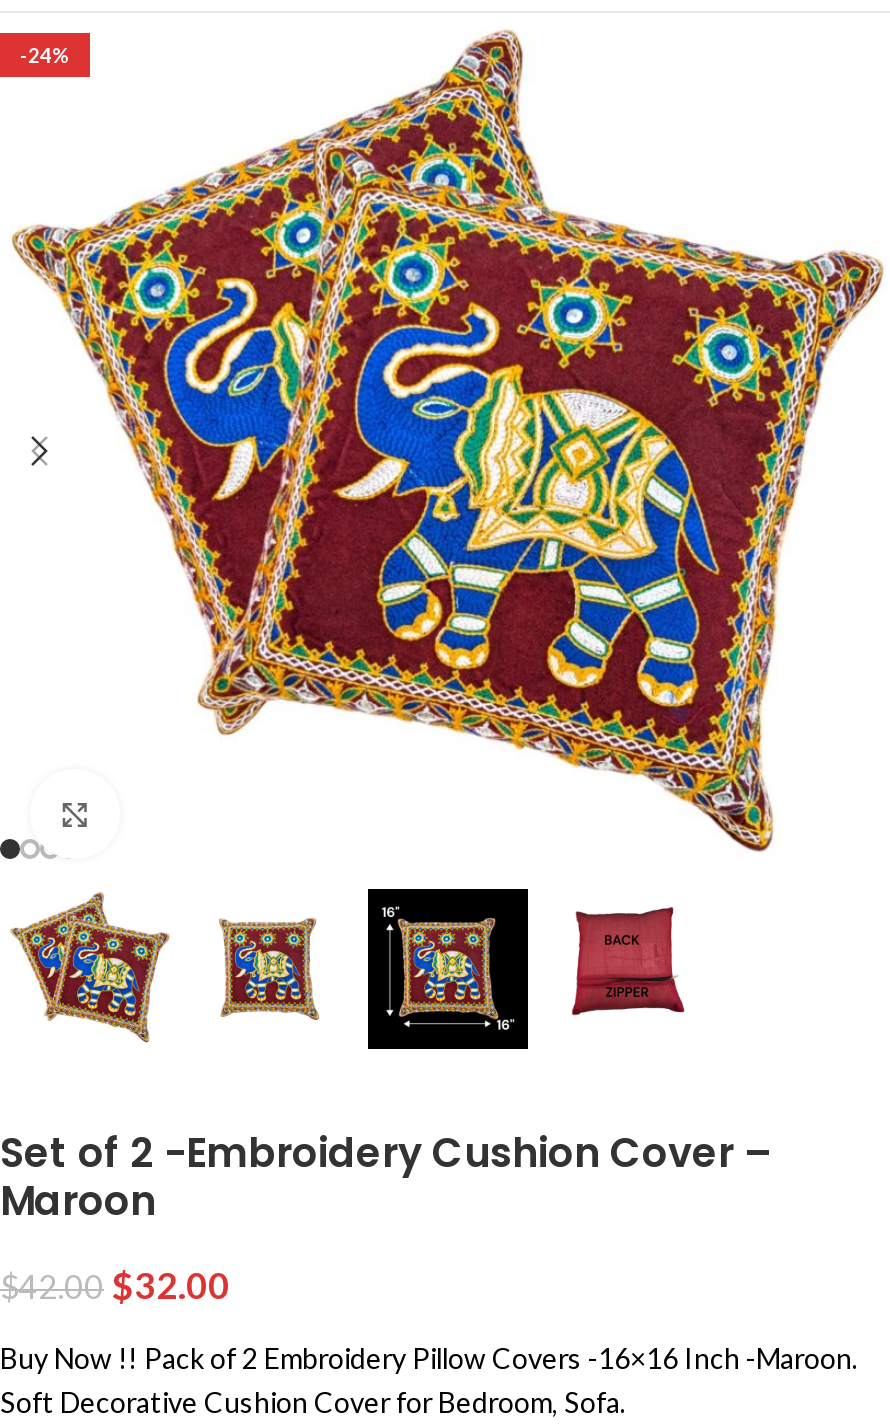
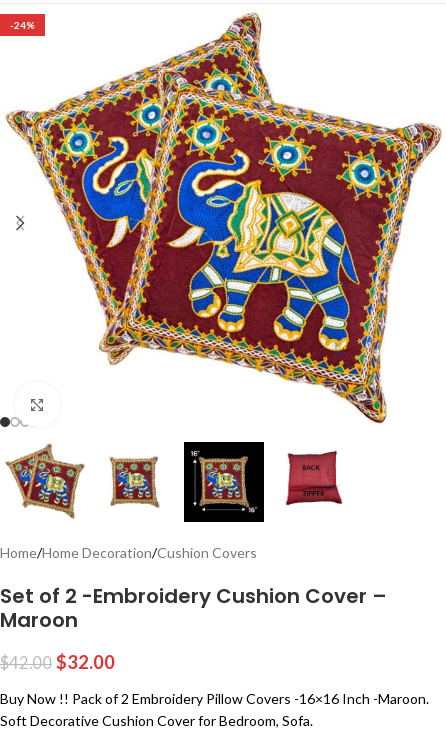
+ Home/Home Decoration/Cushion Covers
